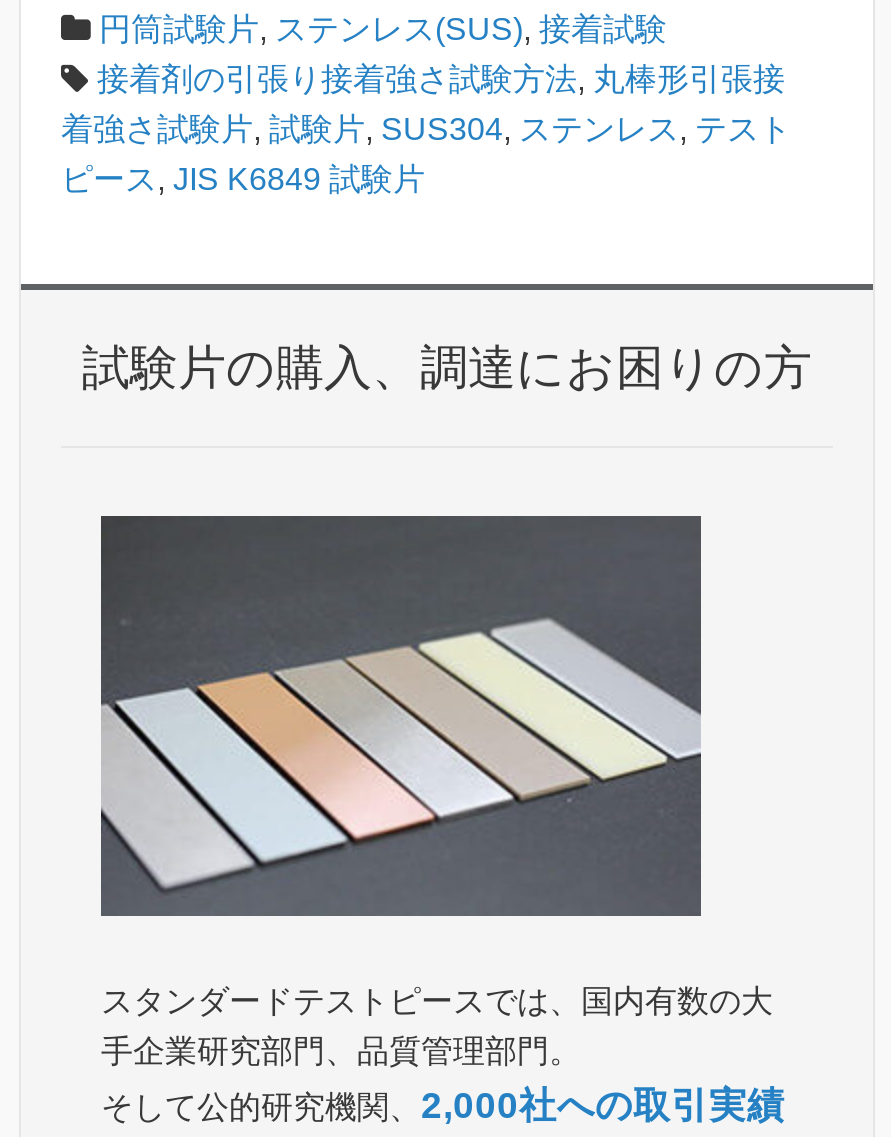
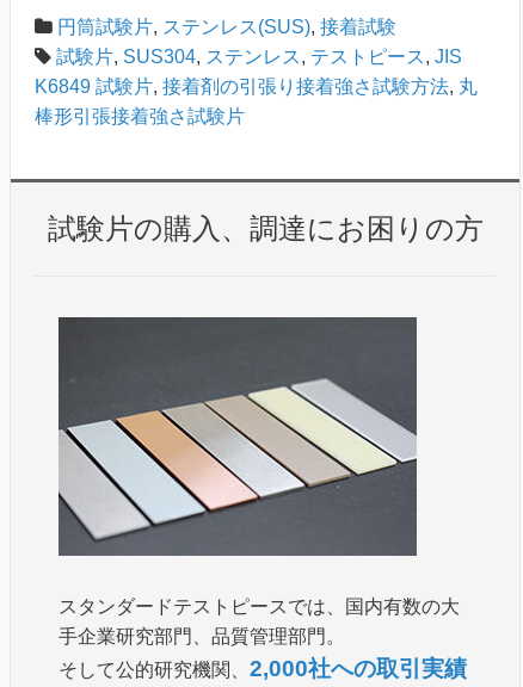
- 接着剤の引張り接着強さ試験方法,丸棒形引張接
+ 試験片, SUS304,ステンレス,テストピース, JIS

- 着強さ試験片,試験片, SUS304,ステンレス,テスト
+ K6849 試験片,接着剤の引張り接着強さ試験方法,丸

- ピース, JIS K6849 試験片
+ 棒形引張接着強さ試験片
